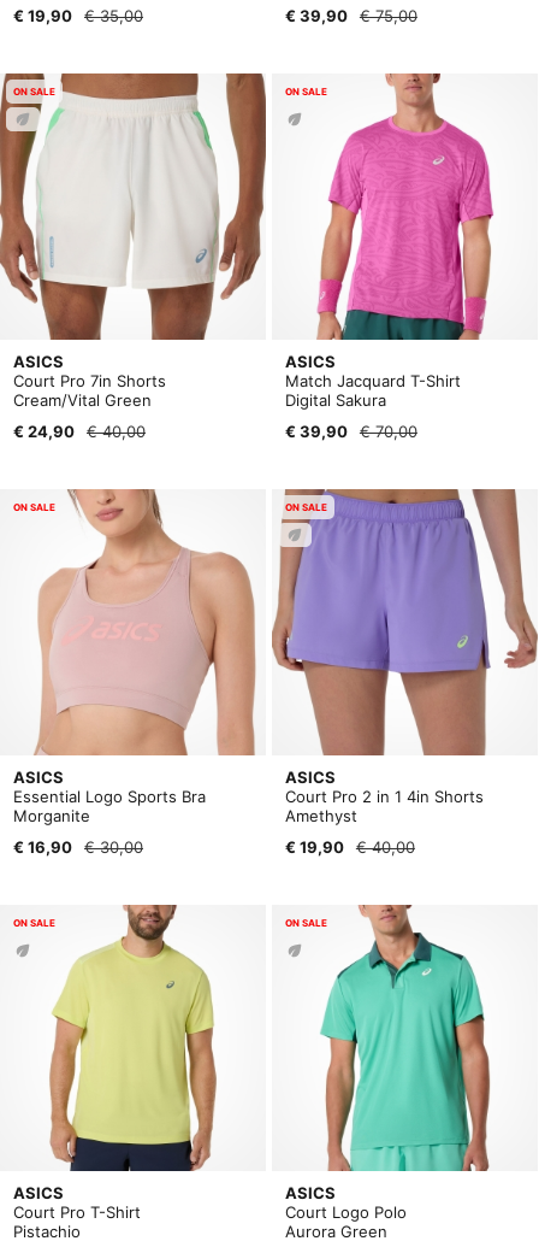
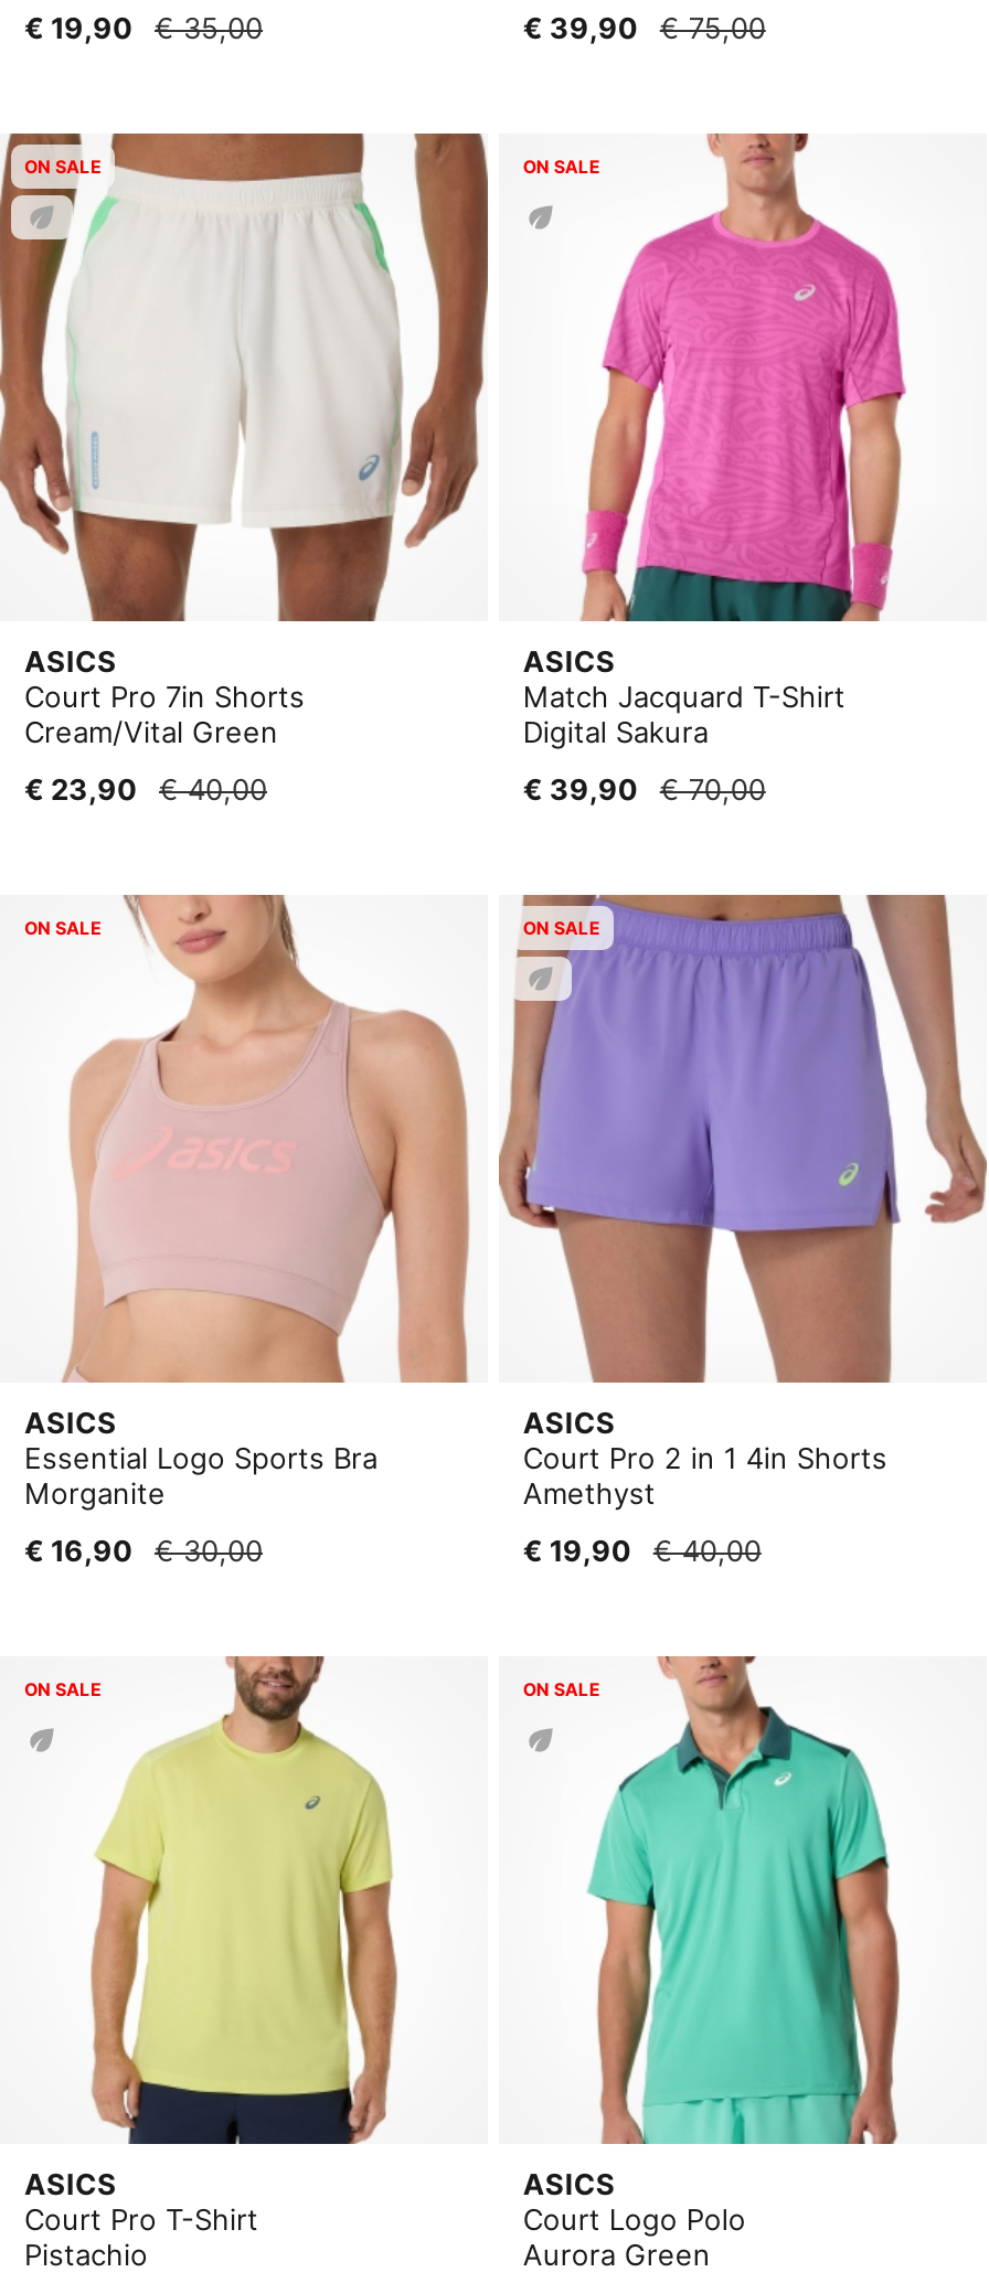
- € 24,90 € 40,00
+ € 23,90 € 40,00
